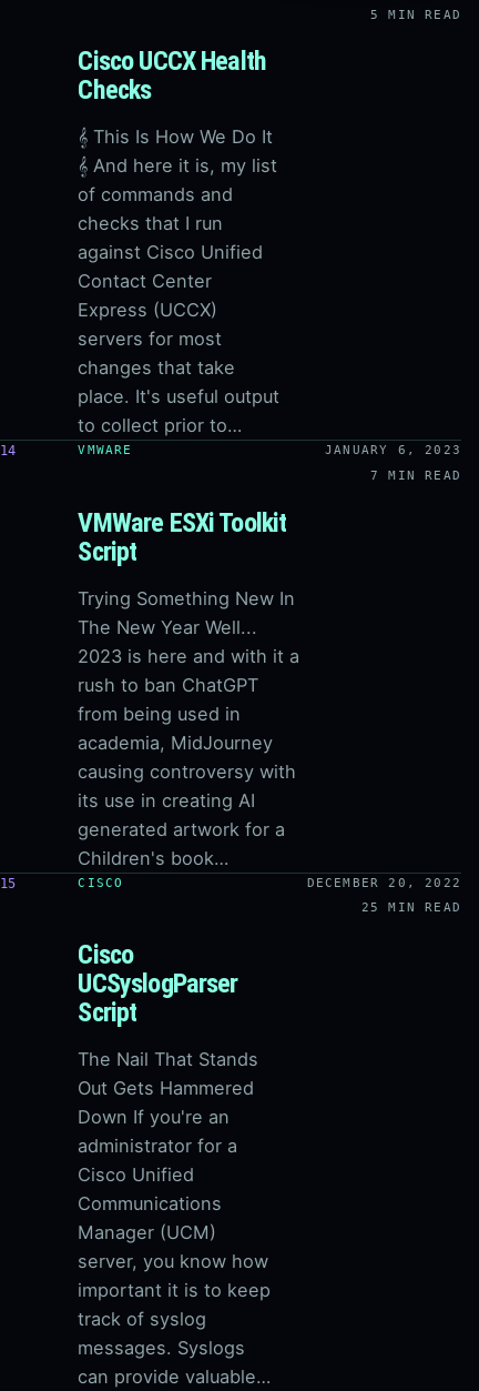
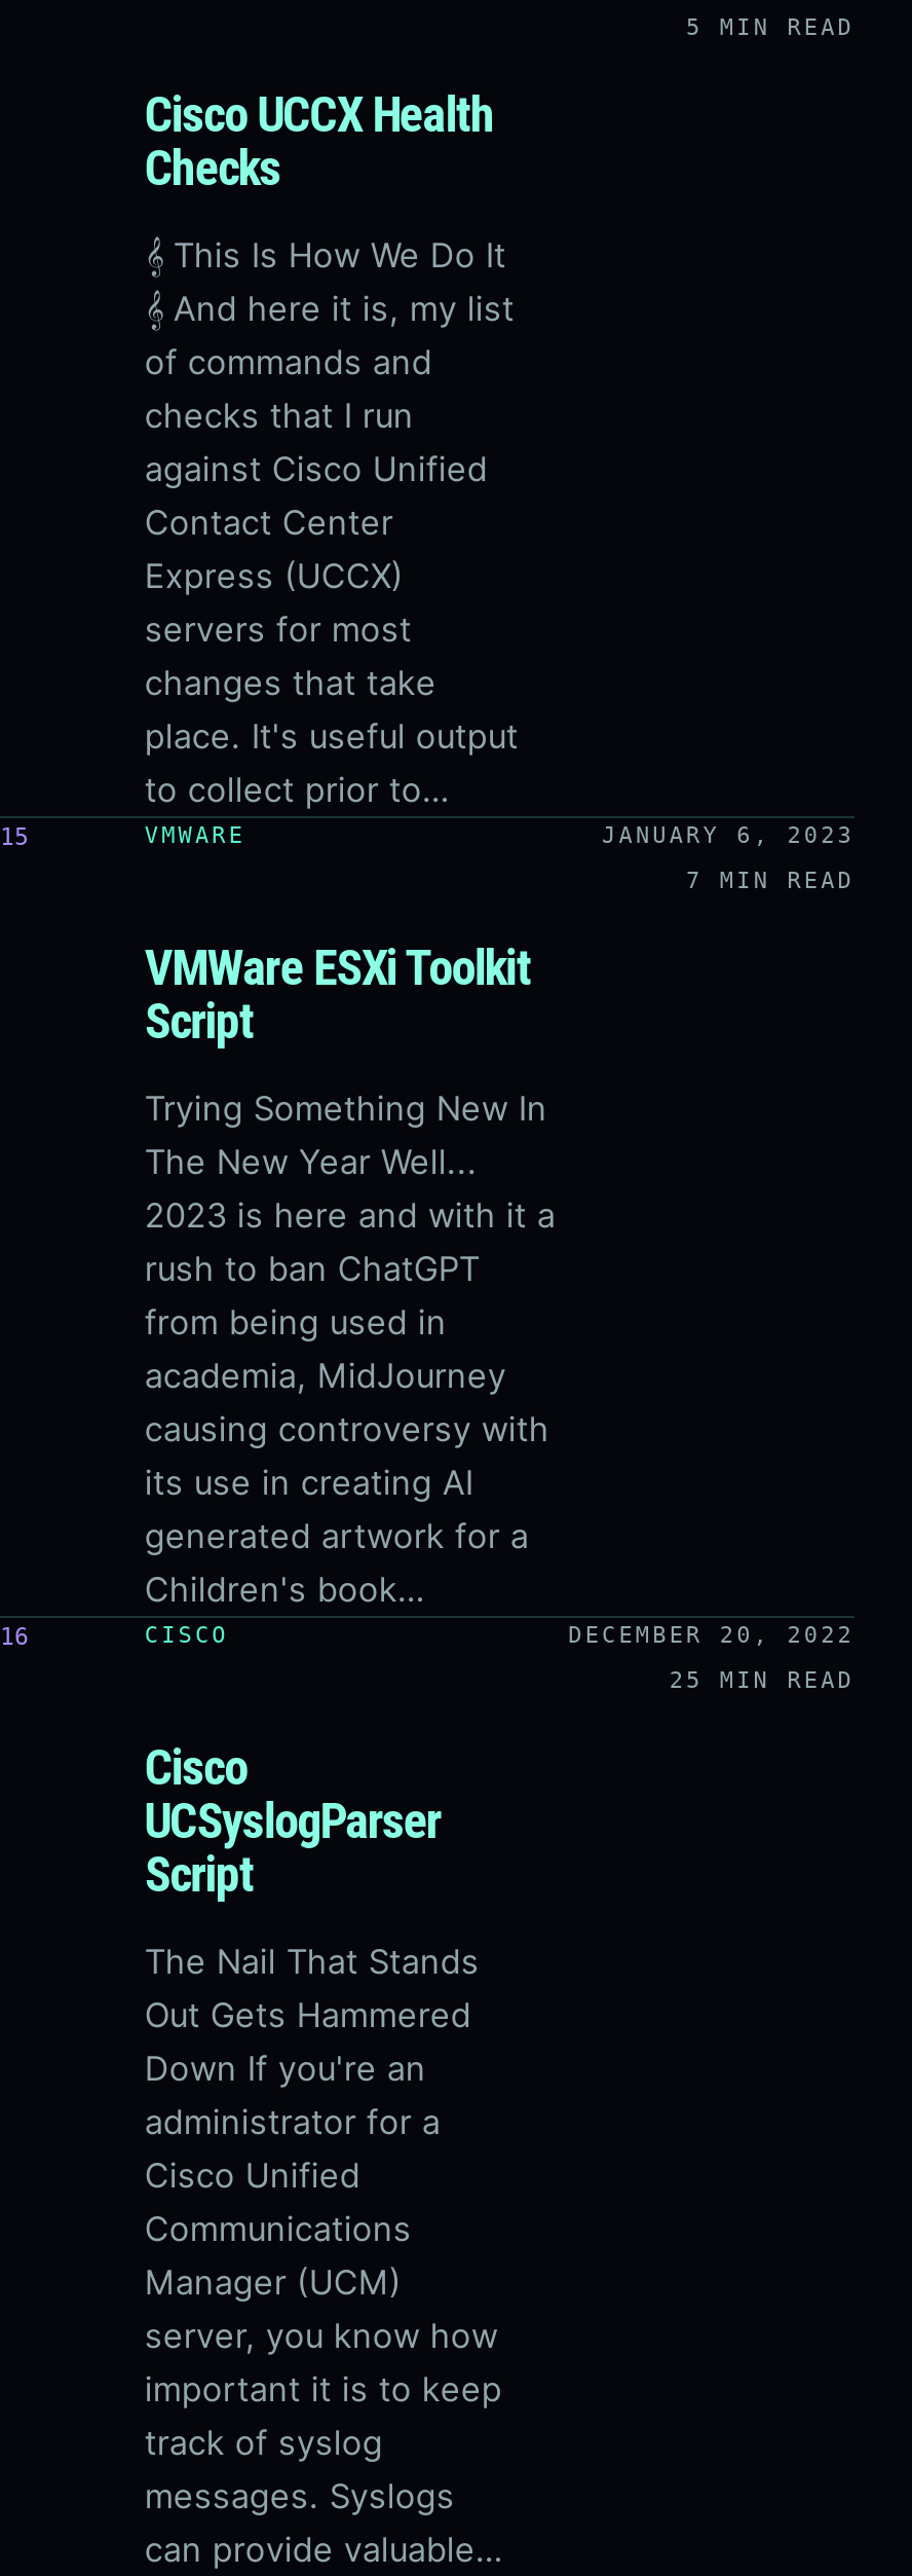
- 14
+ 15

- 15
+ 16
